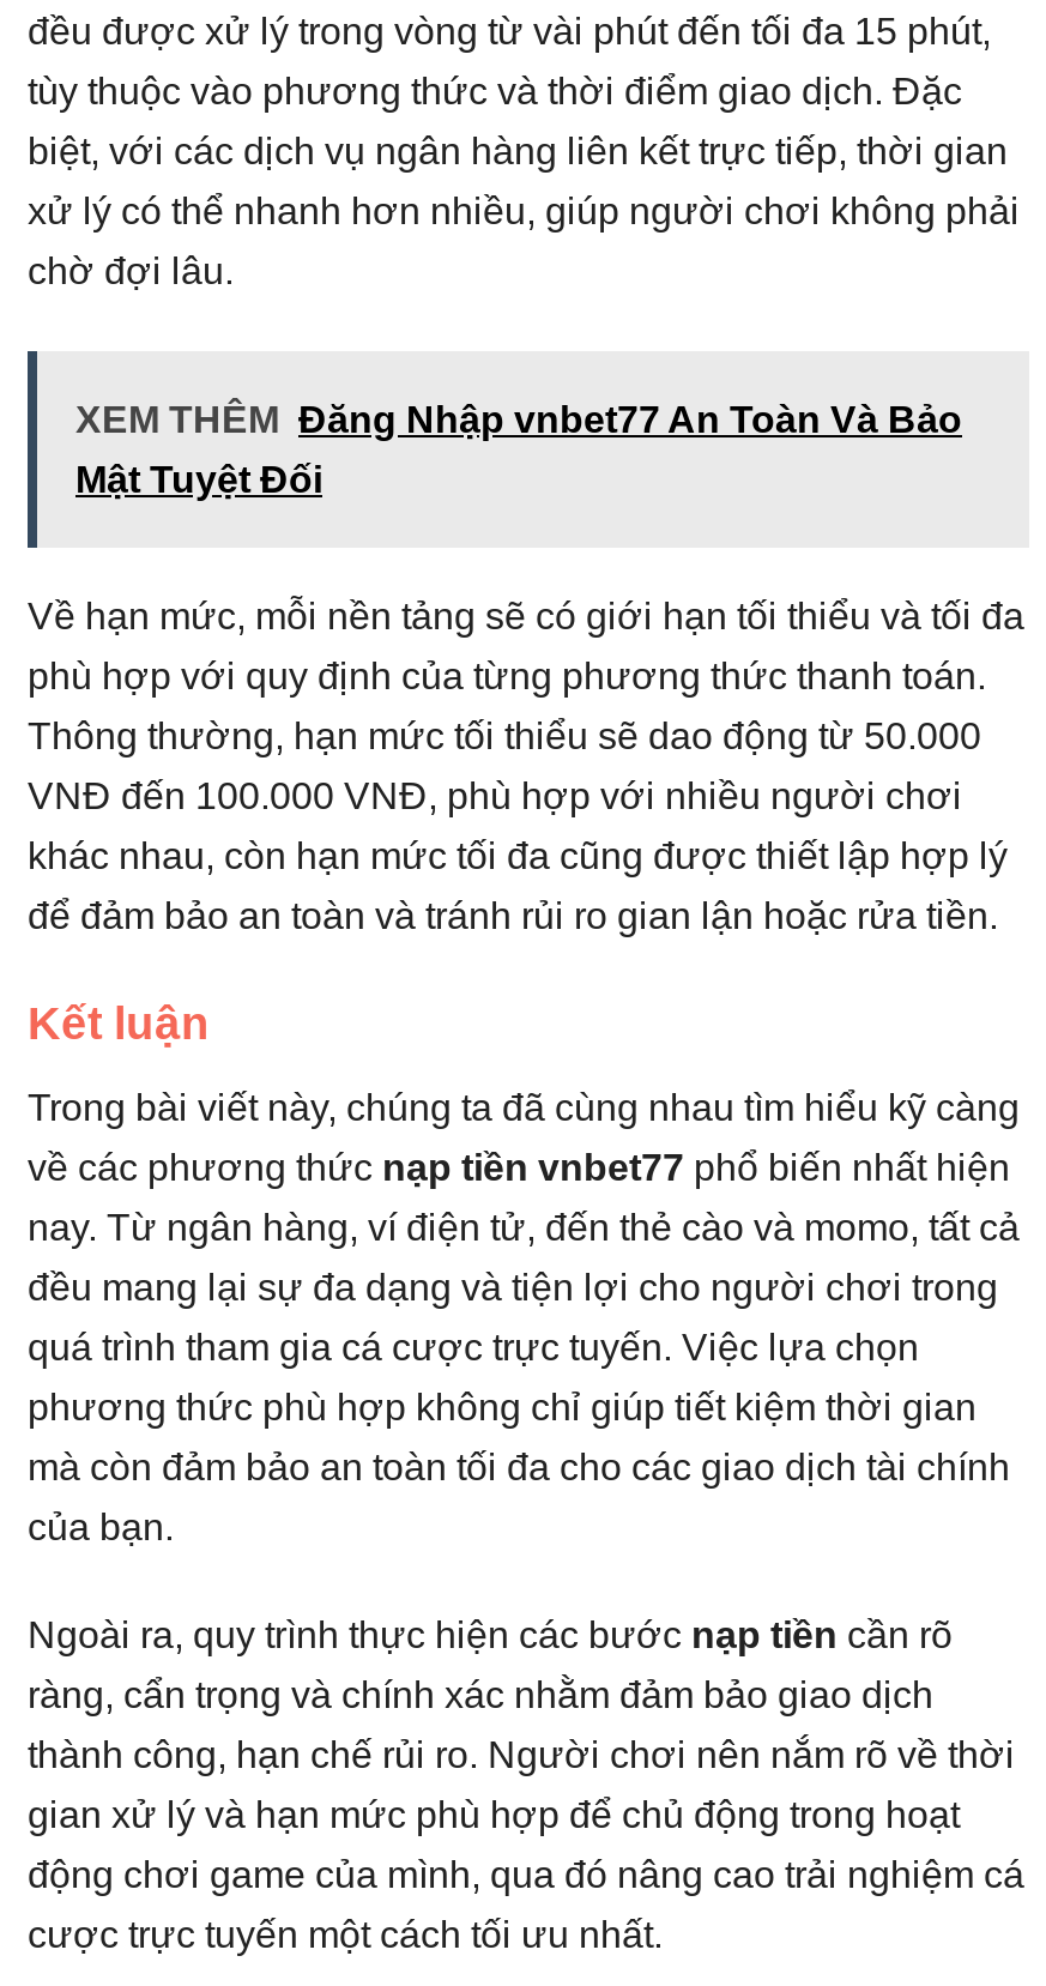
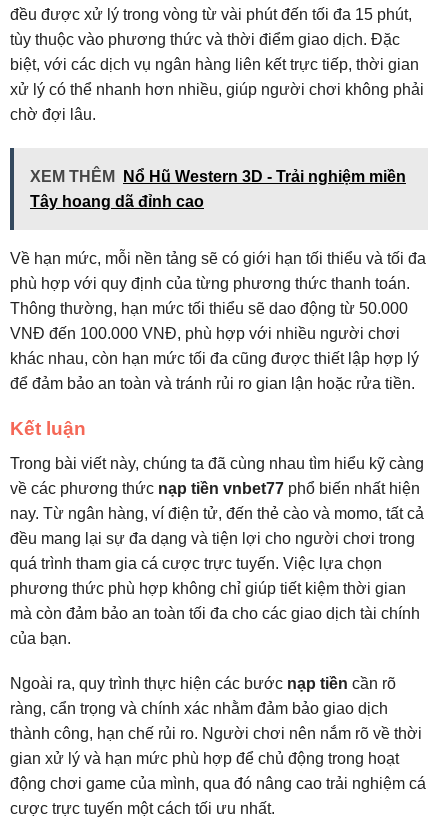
- XEM THÊM Đăng Nhập vnbet77 An Toàn Và Bảo
+ XEM THÊM Nổ Hũ Western 3D - Trải nghiệm miền

- Mật Tuyệt Đối
+ Tây hoang dã đỉnh cao
